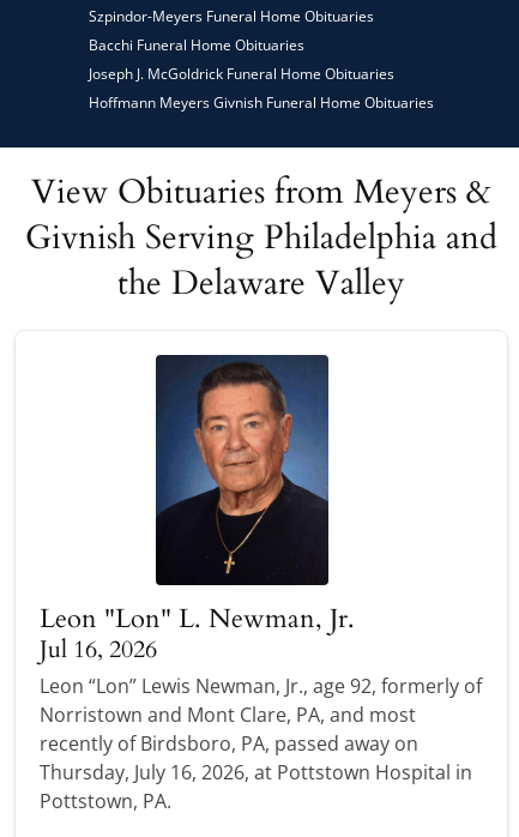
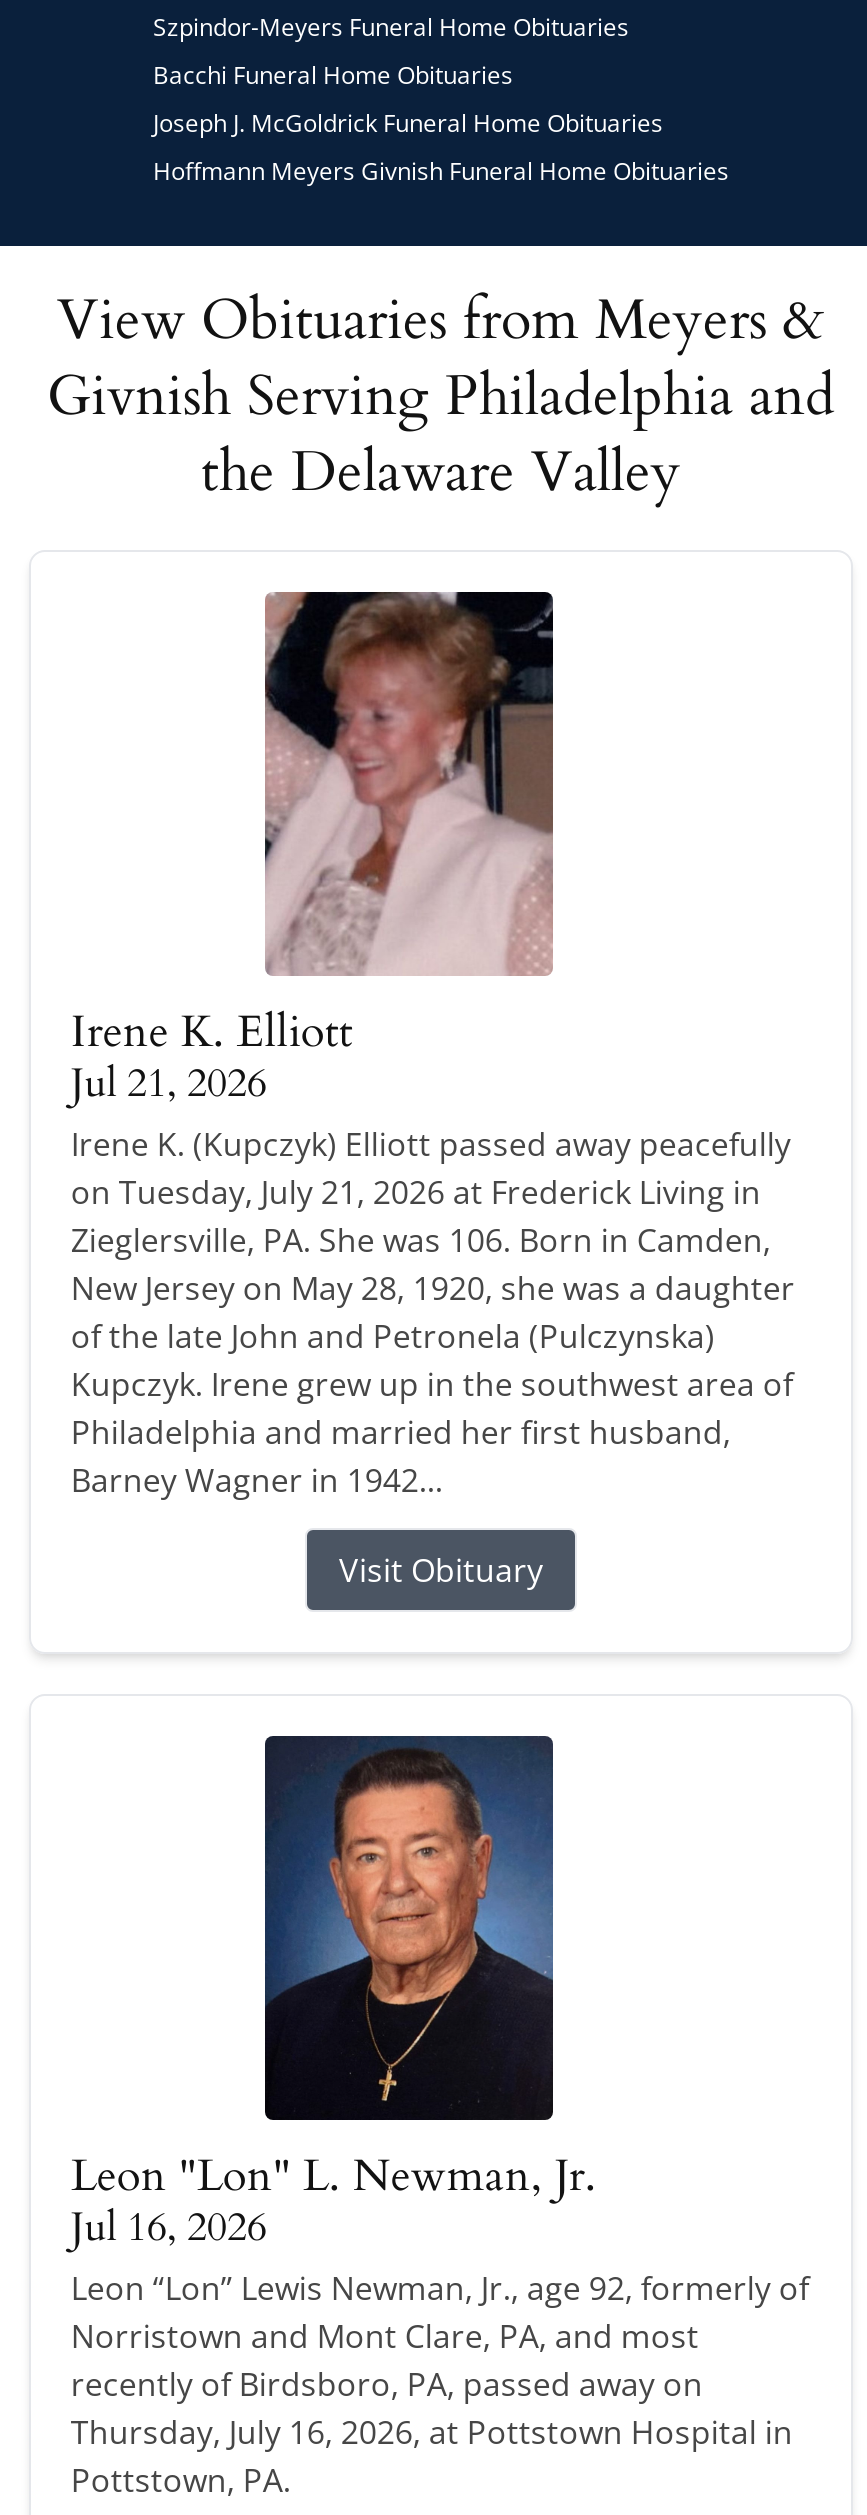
+ [image]
+ Irene K. Elliott
+ Jul 21, 2026
+ Irene K. (Kupczyk) Elliott passed away peacefully
+ on Tuesday, July 21, 2026 at Frederick Living in
+ Zieglersville, PA. She was 106. Born in Camden,
+ New Jersey on May 28, 1920, she was a daughter
+ of the late John and Petronela (Pulczynska)
+ Kupczyk. Irene grew up in the southwest area of
+ Philadelphia and married her first husband,
+ Barney Wagner in 1942...
+ Visit Obituary
